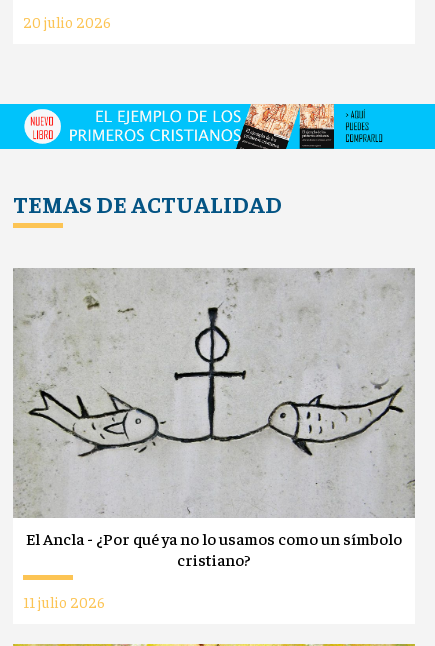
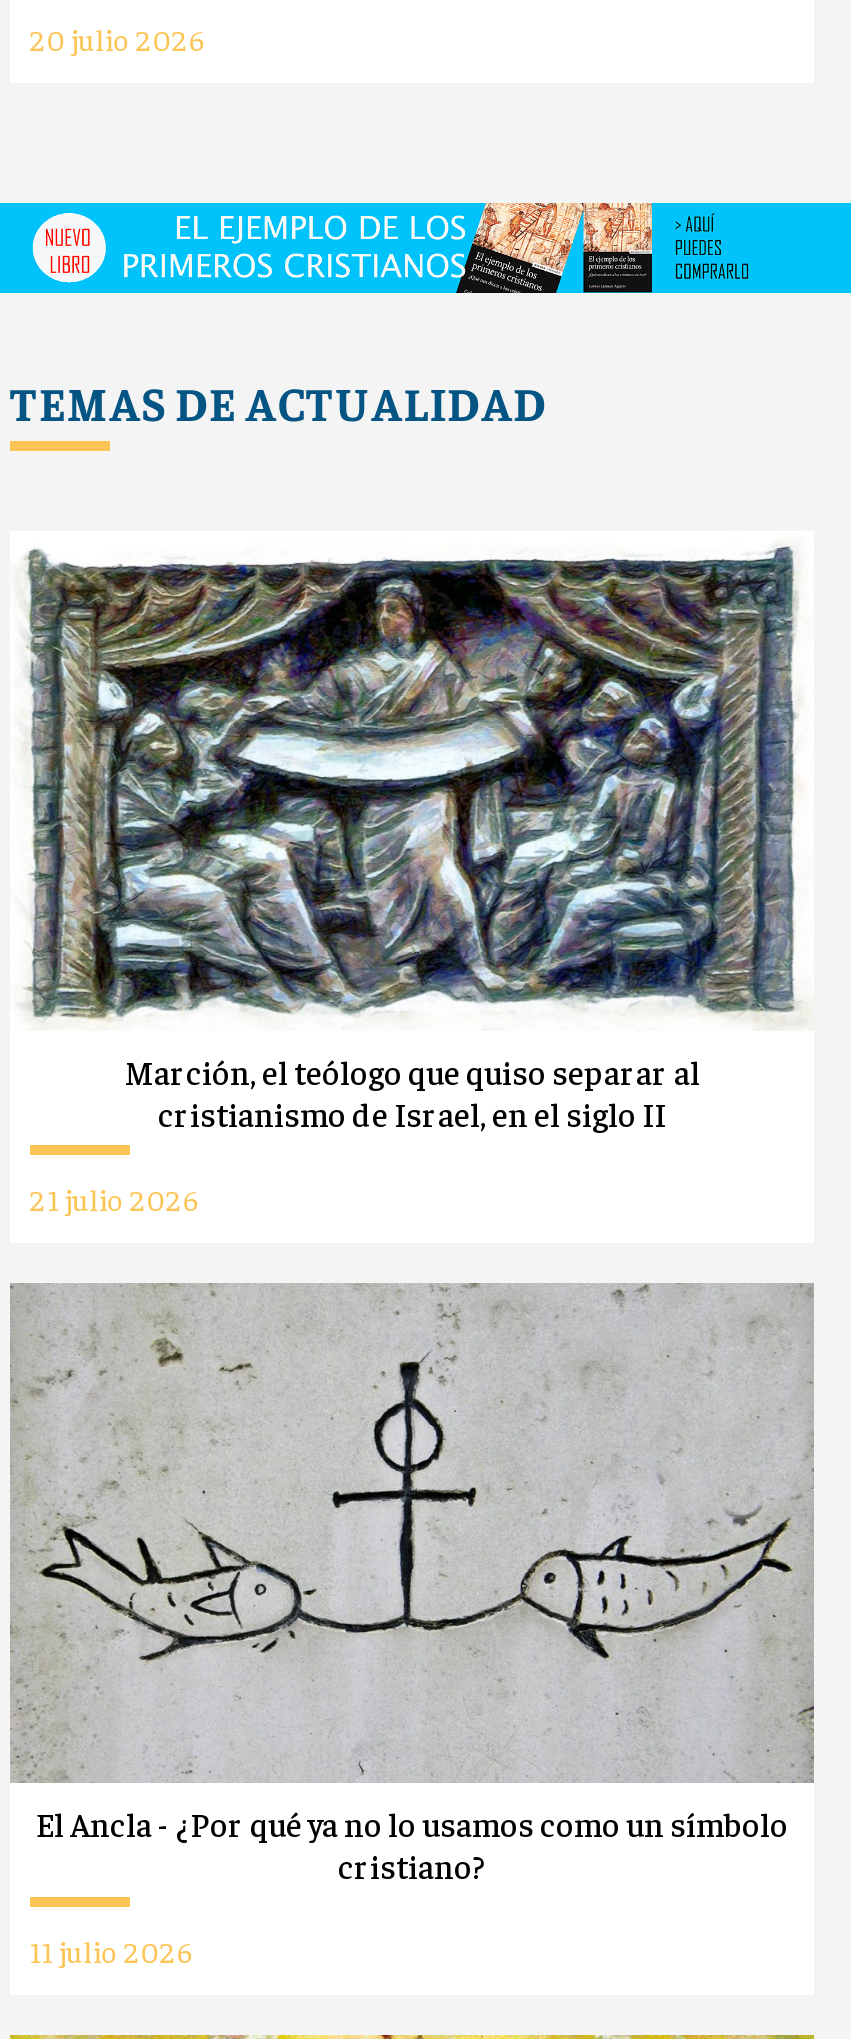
+ [image]
+ Marción, el teólogo que quiso separar al
+ cristianismo de Israel, en el siglo II
+ 21 julio 2026
